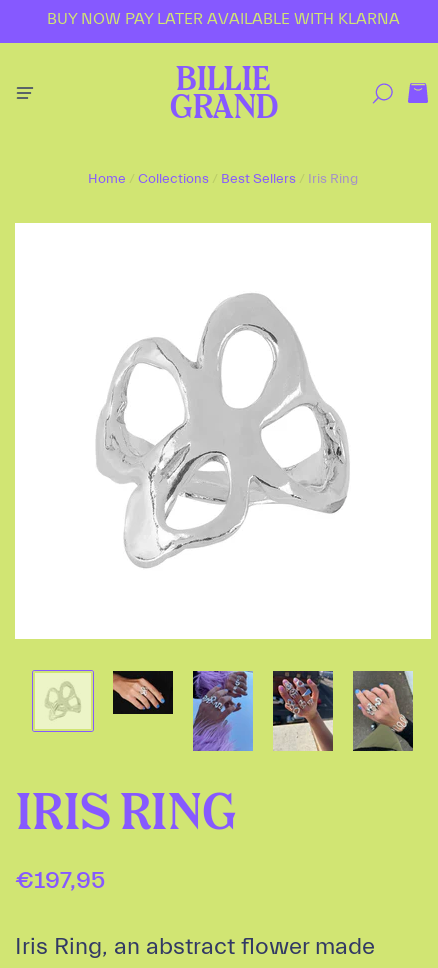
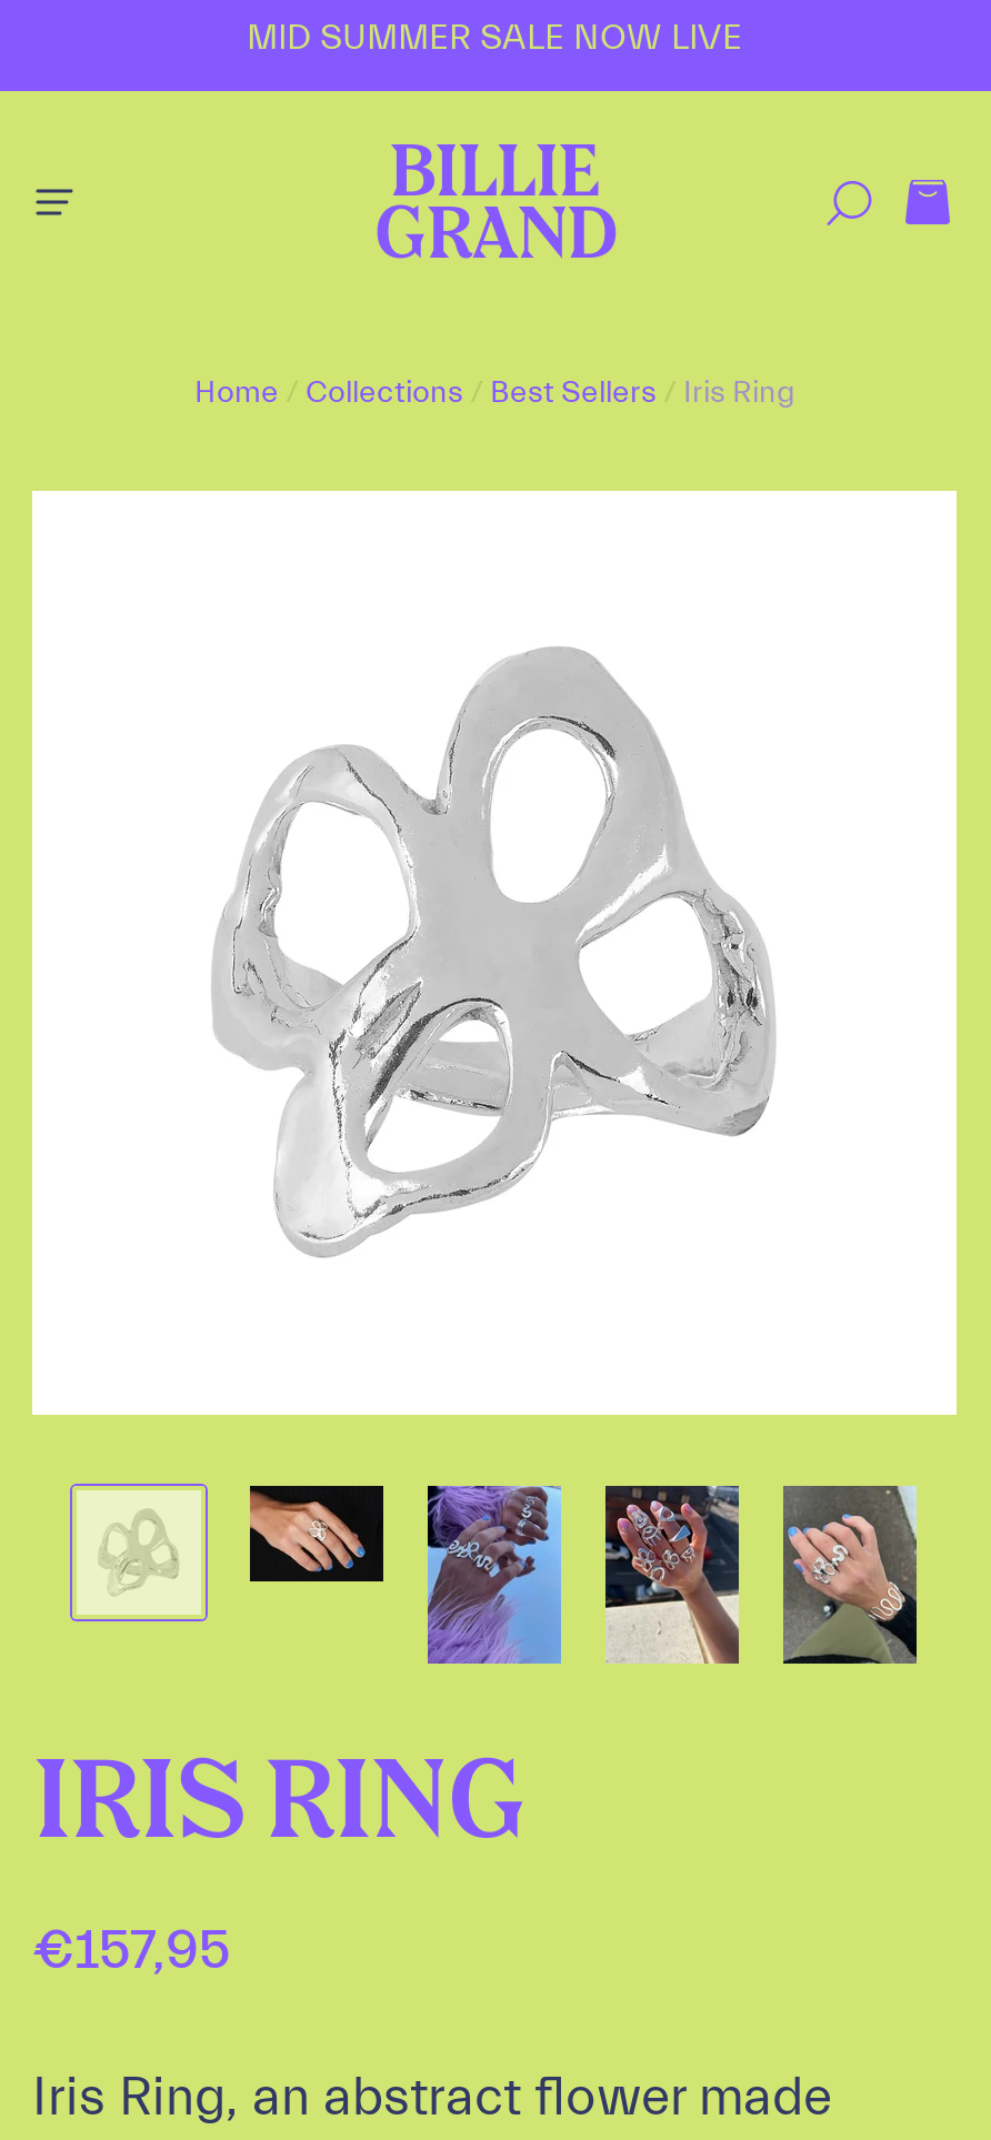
- BUY NOW PAY LATER AVAILABLE WITH KLARNA
+ MID SUMMER SALE NOW LIVE

- €197,95
+ €157,95
